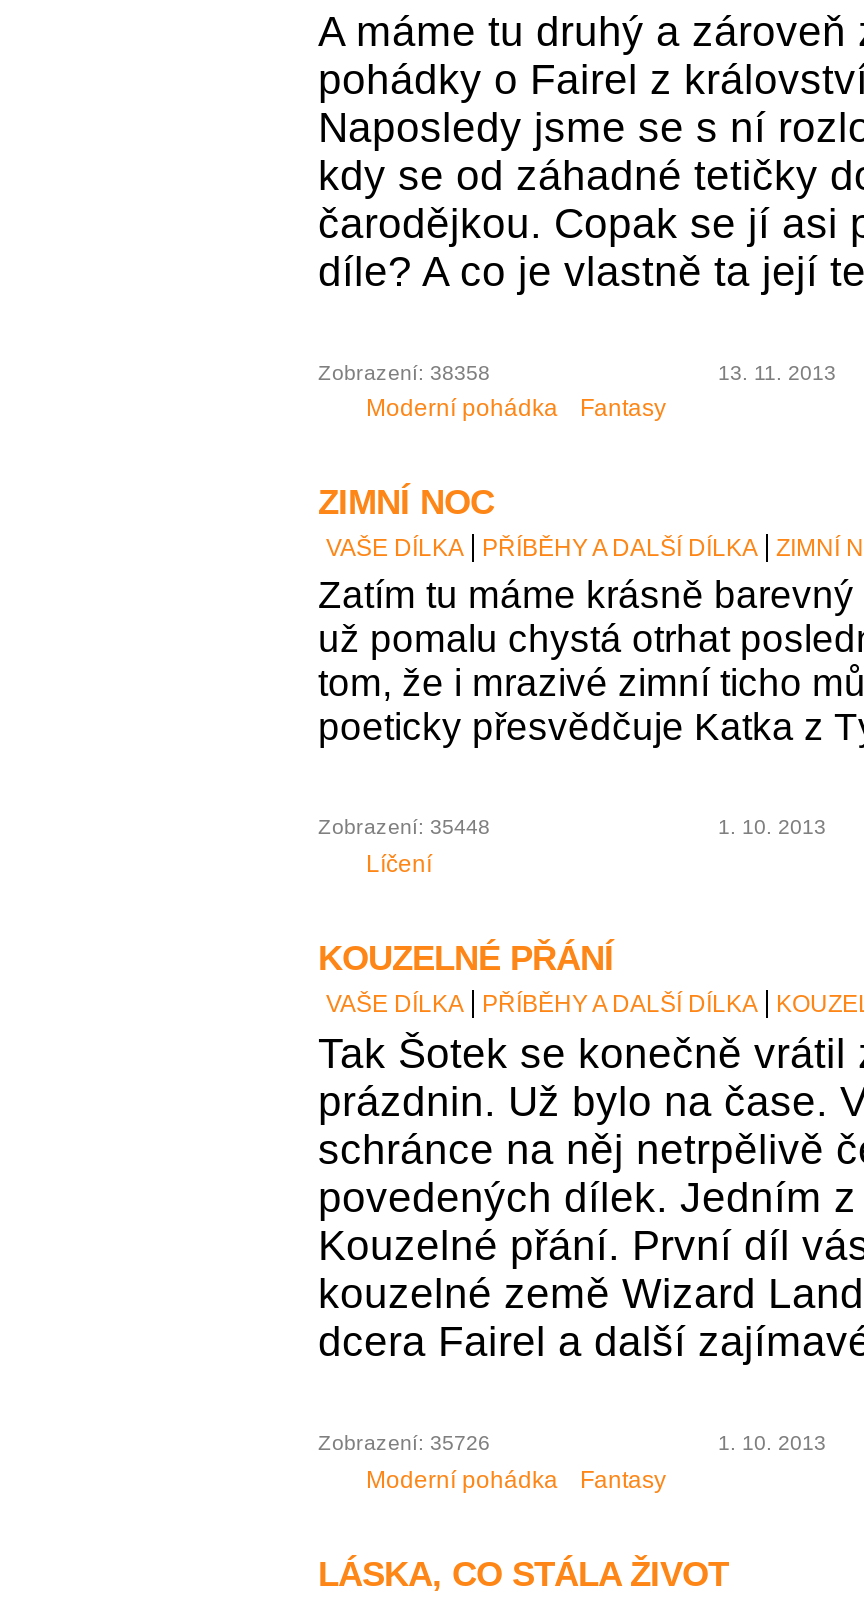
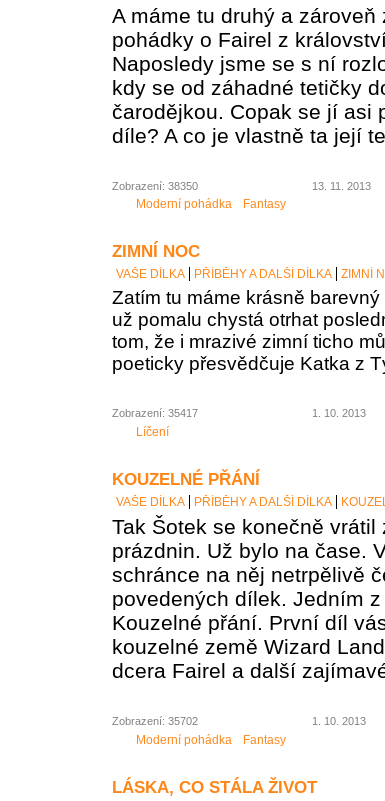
- Zobrazení: 38358
+ Zobrazení: 38350

- Zobrazení: 35448
+ Zobrazení: 35417

- Zobrazení: 35726
+ Zobrazení: 35702
